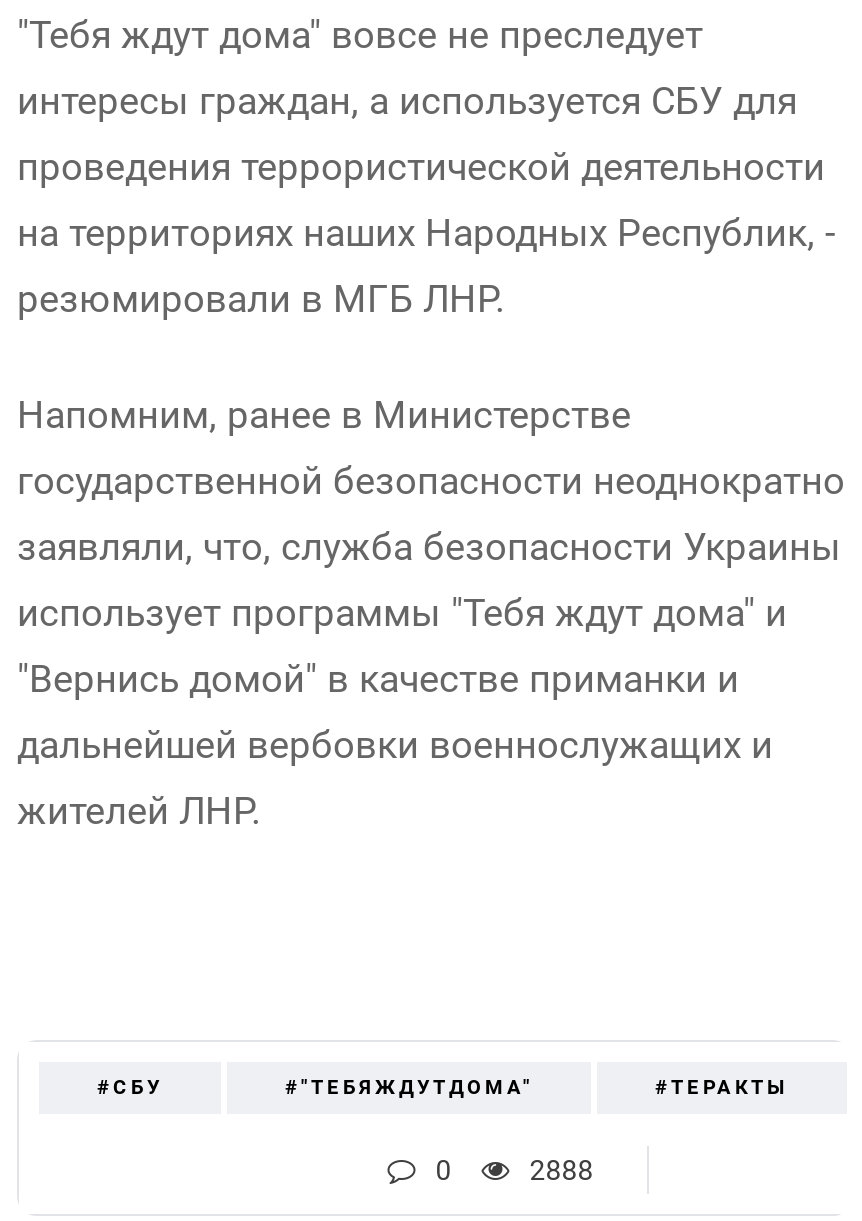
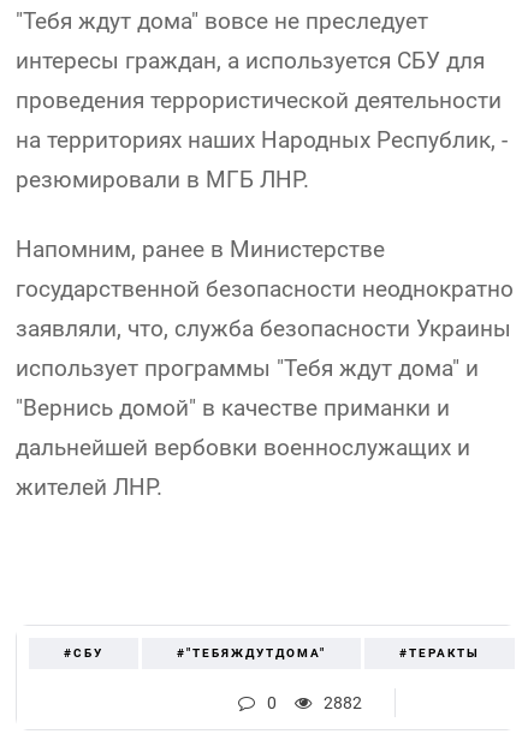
- 2888
+ 2882
